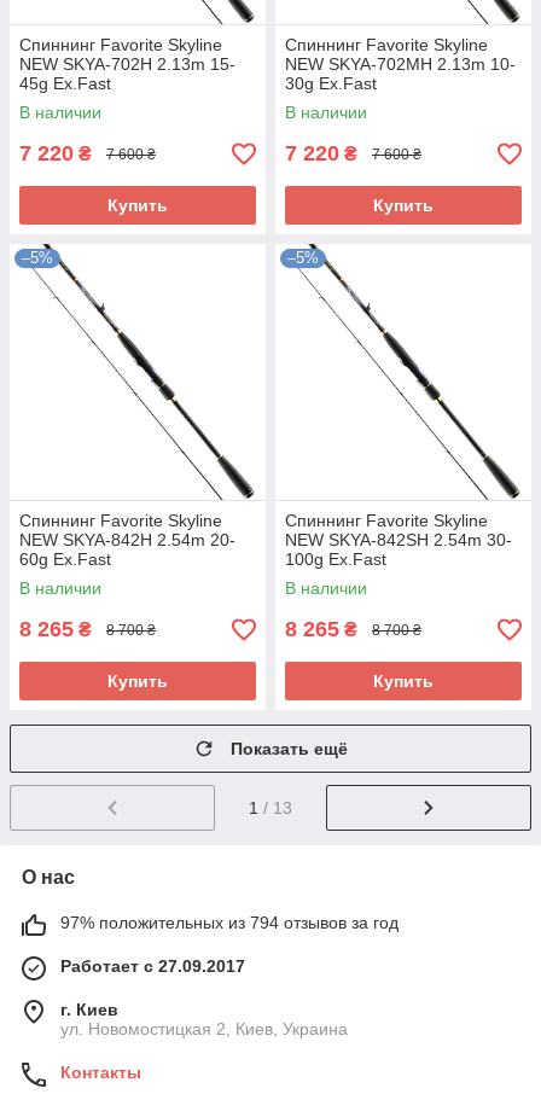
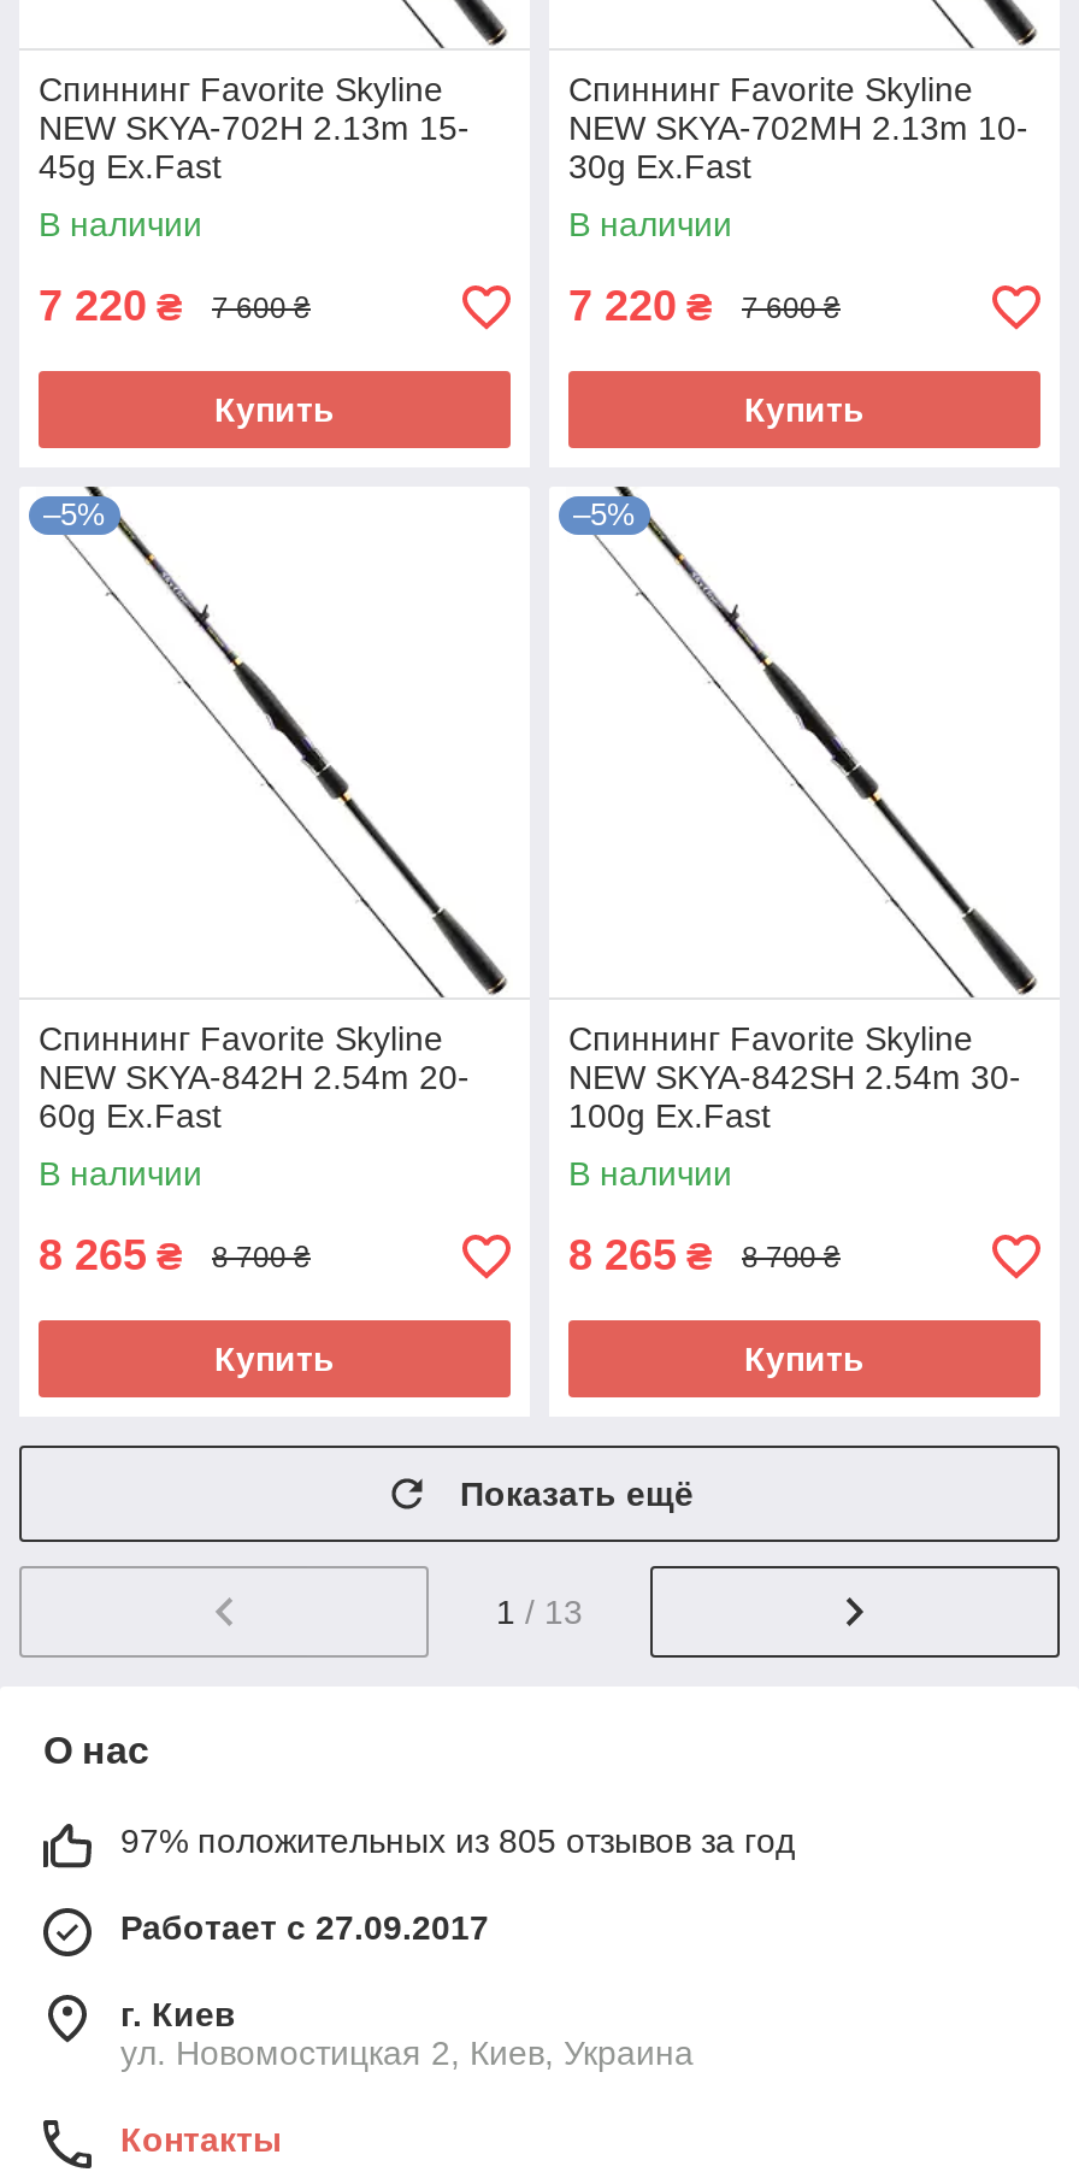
- 97% положительных из 794 отзывов за год
+ 97% положительных из 805 отзывов за год
